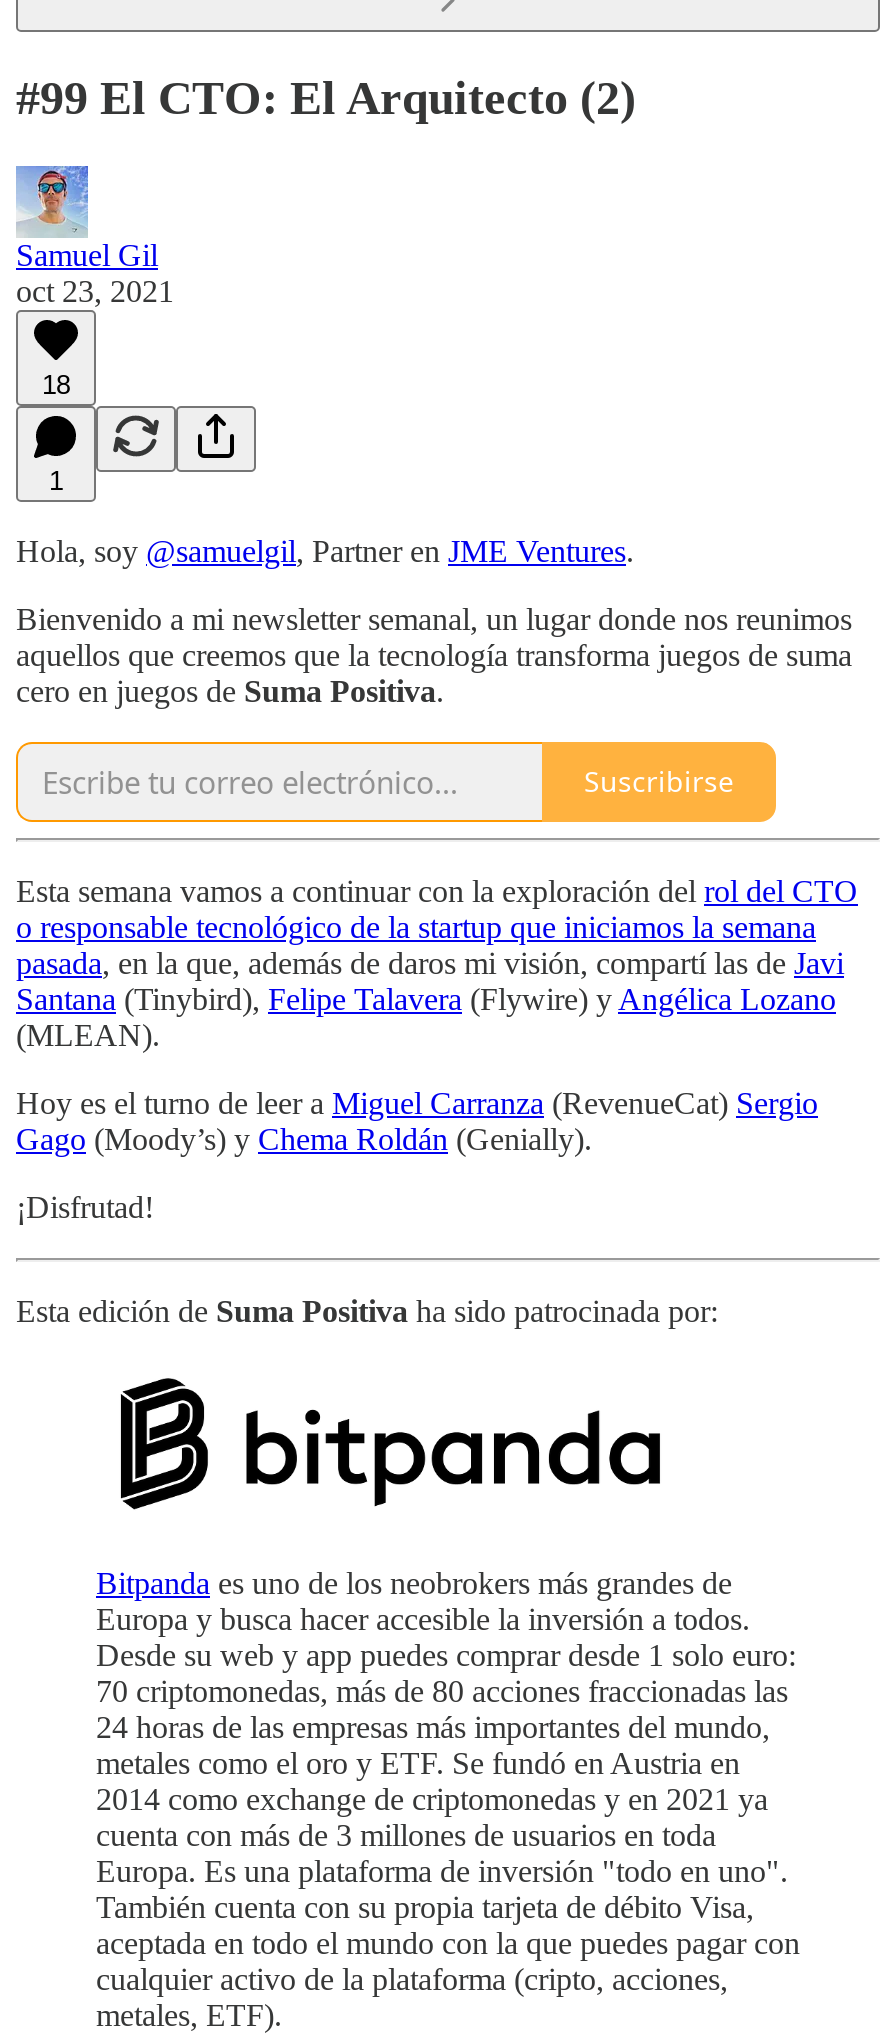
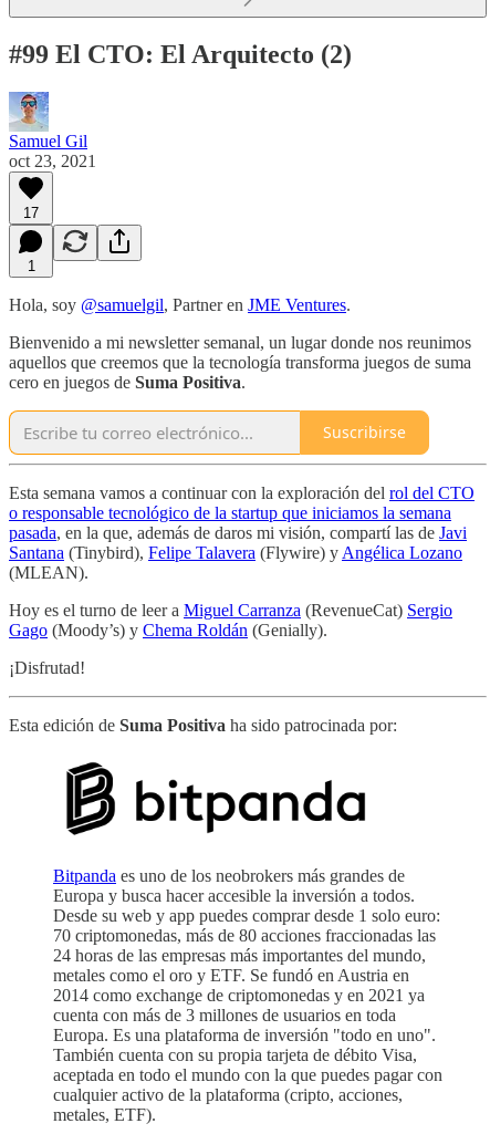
- 18
+ 17
